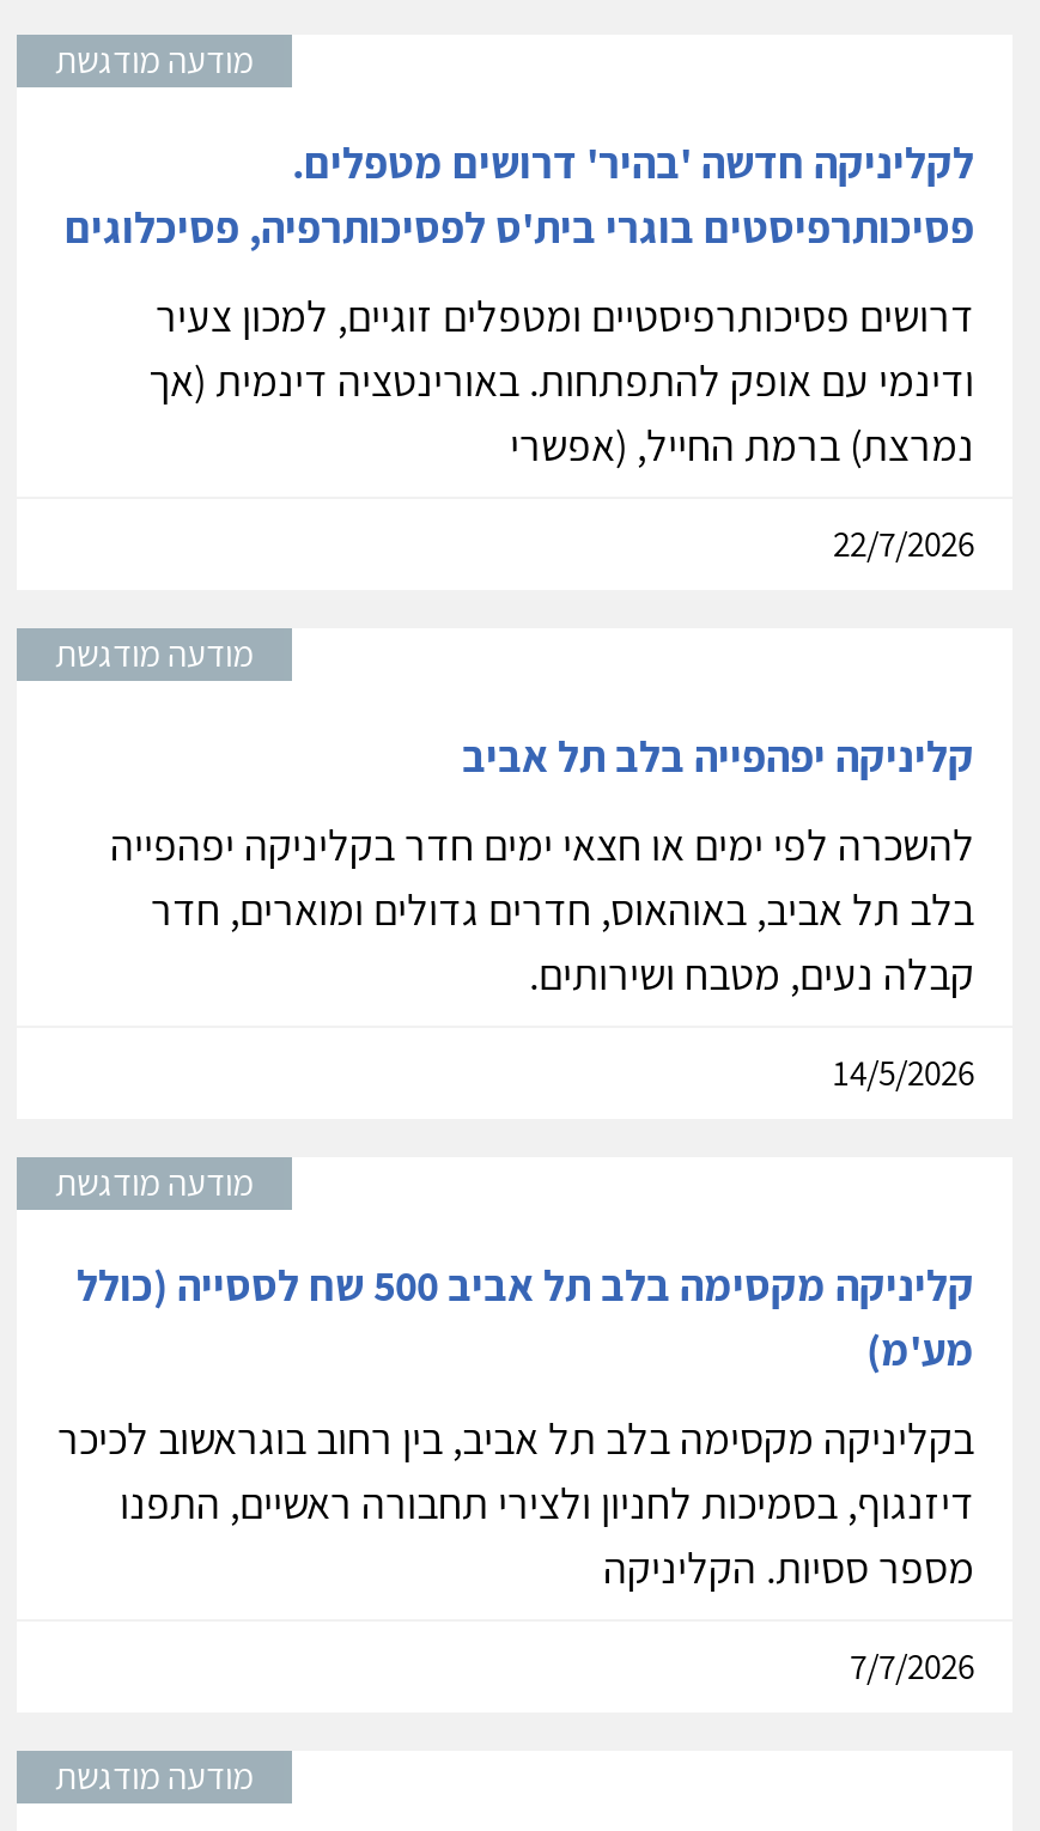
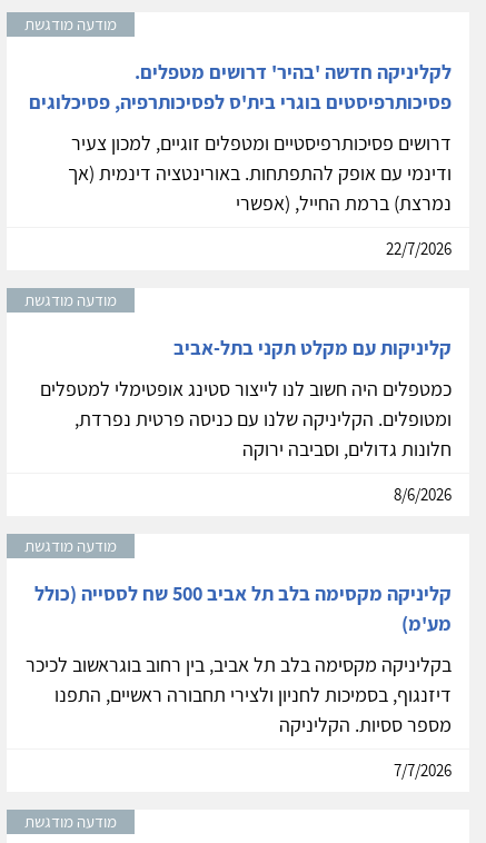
- קליניקה יפהפייה בלב תל אביב
+ קליניקות עם מקלט תקני בתל-אביב

- להשכרה לפי ימים או חצאי ימים חדר בקליניקה יפהפייה
- בלב תל אביב, באוהאוס, חדרים גדולים ומוארים, חדר
- קבלה נעים, מטבח ושירותים.
+ כמטפלים היה חשוב לנו לייצור סטינג אופטימלי למטפלים
+ ומטופלים. הקליניקה שלנו עם כניסה פרטית נפרדת,
+ חלונות גדולים, וסביבה ירוקה

- 14/5/2026
+ 8/6/2026
